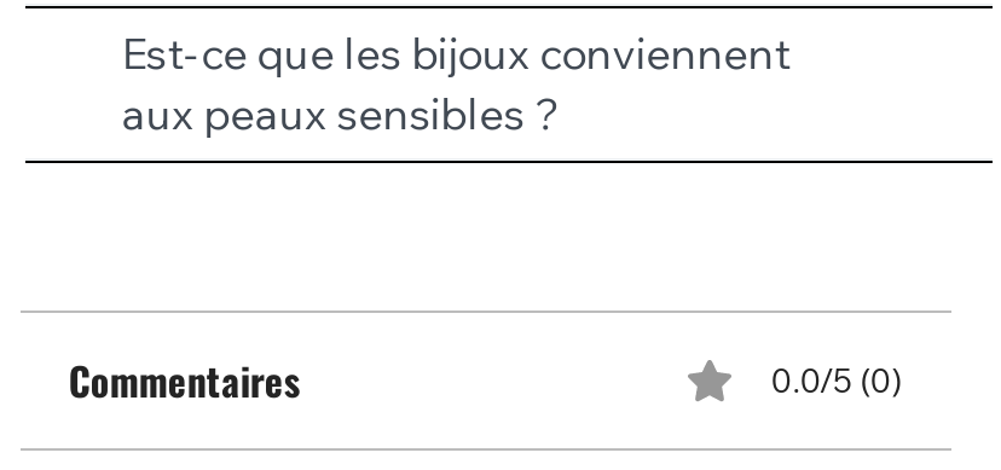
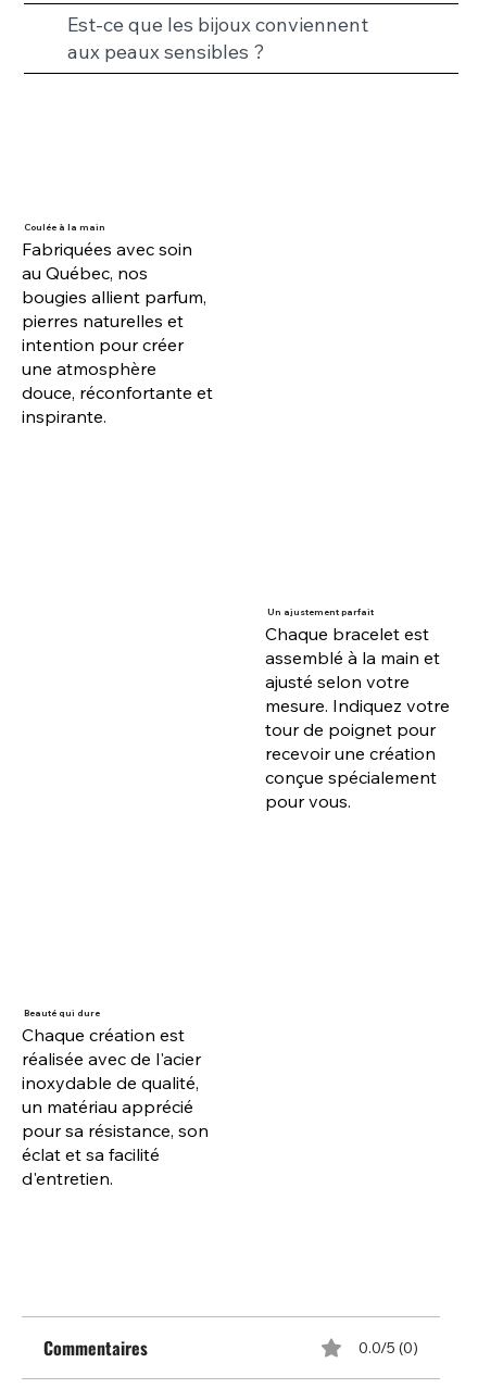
+ Coulée à la main
+ Fabriquées avec soin
+ au Québec, nos
+ bougies allient parfum,
+ pierres naturelles et
+ intention pour créer
+ une atmosphère
+ douce, réconfortante et
+ inspirante.

+ Beauté qui dure
+ Chaque création est
+ réalisée avec de l'acier
+ inoxydable de qualité,
+ un matériau apprécié
+ pour sa résistance, son
+ éclat et sa facilité
+ d'entretien.

+ Un ajustement parfait
+ Chaque bracelet est
+ assemblé à la main et
+ ajusté selon votre
+ mesure. Indiquez votre
+ tour de poignet pour
+ recevoir une création
+ conçue spécialement
+ pour vous.
